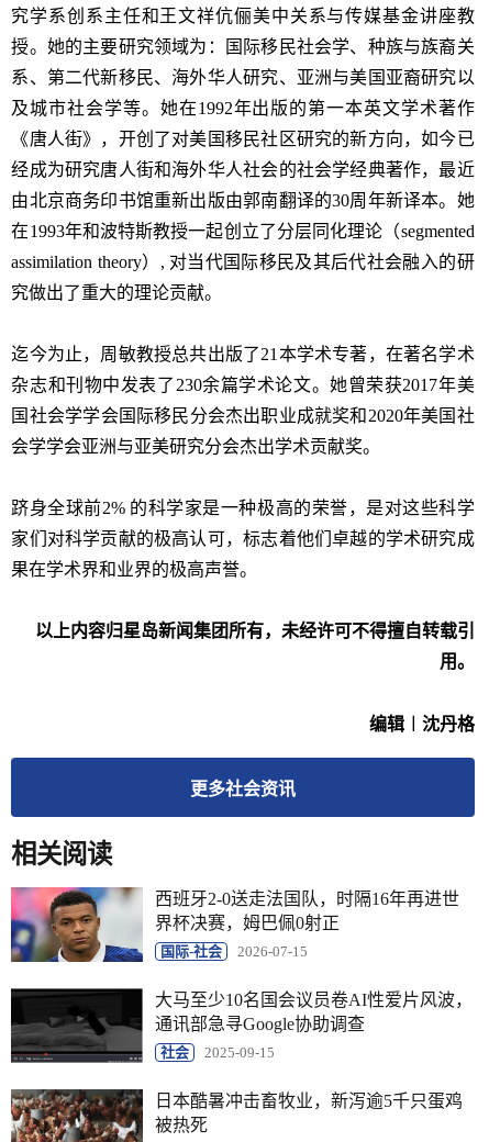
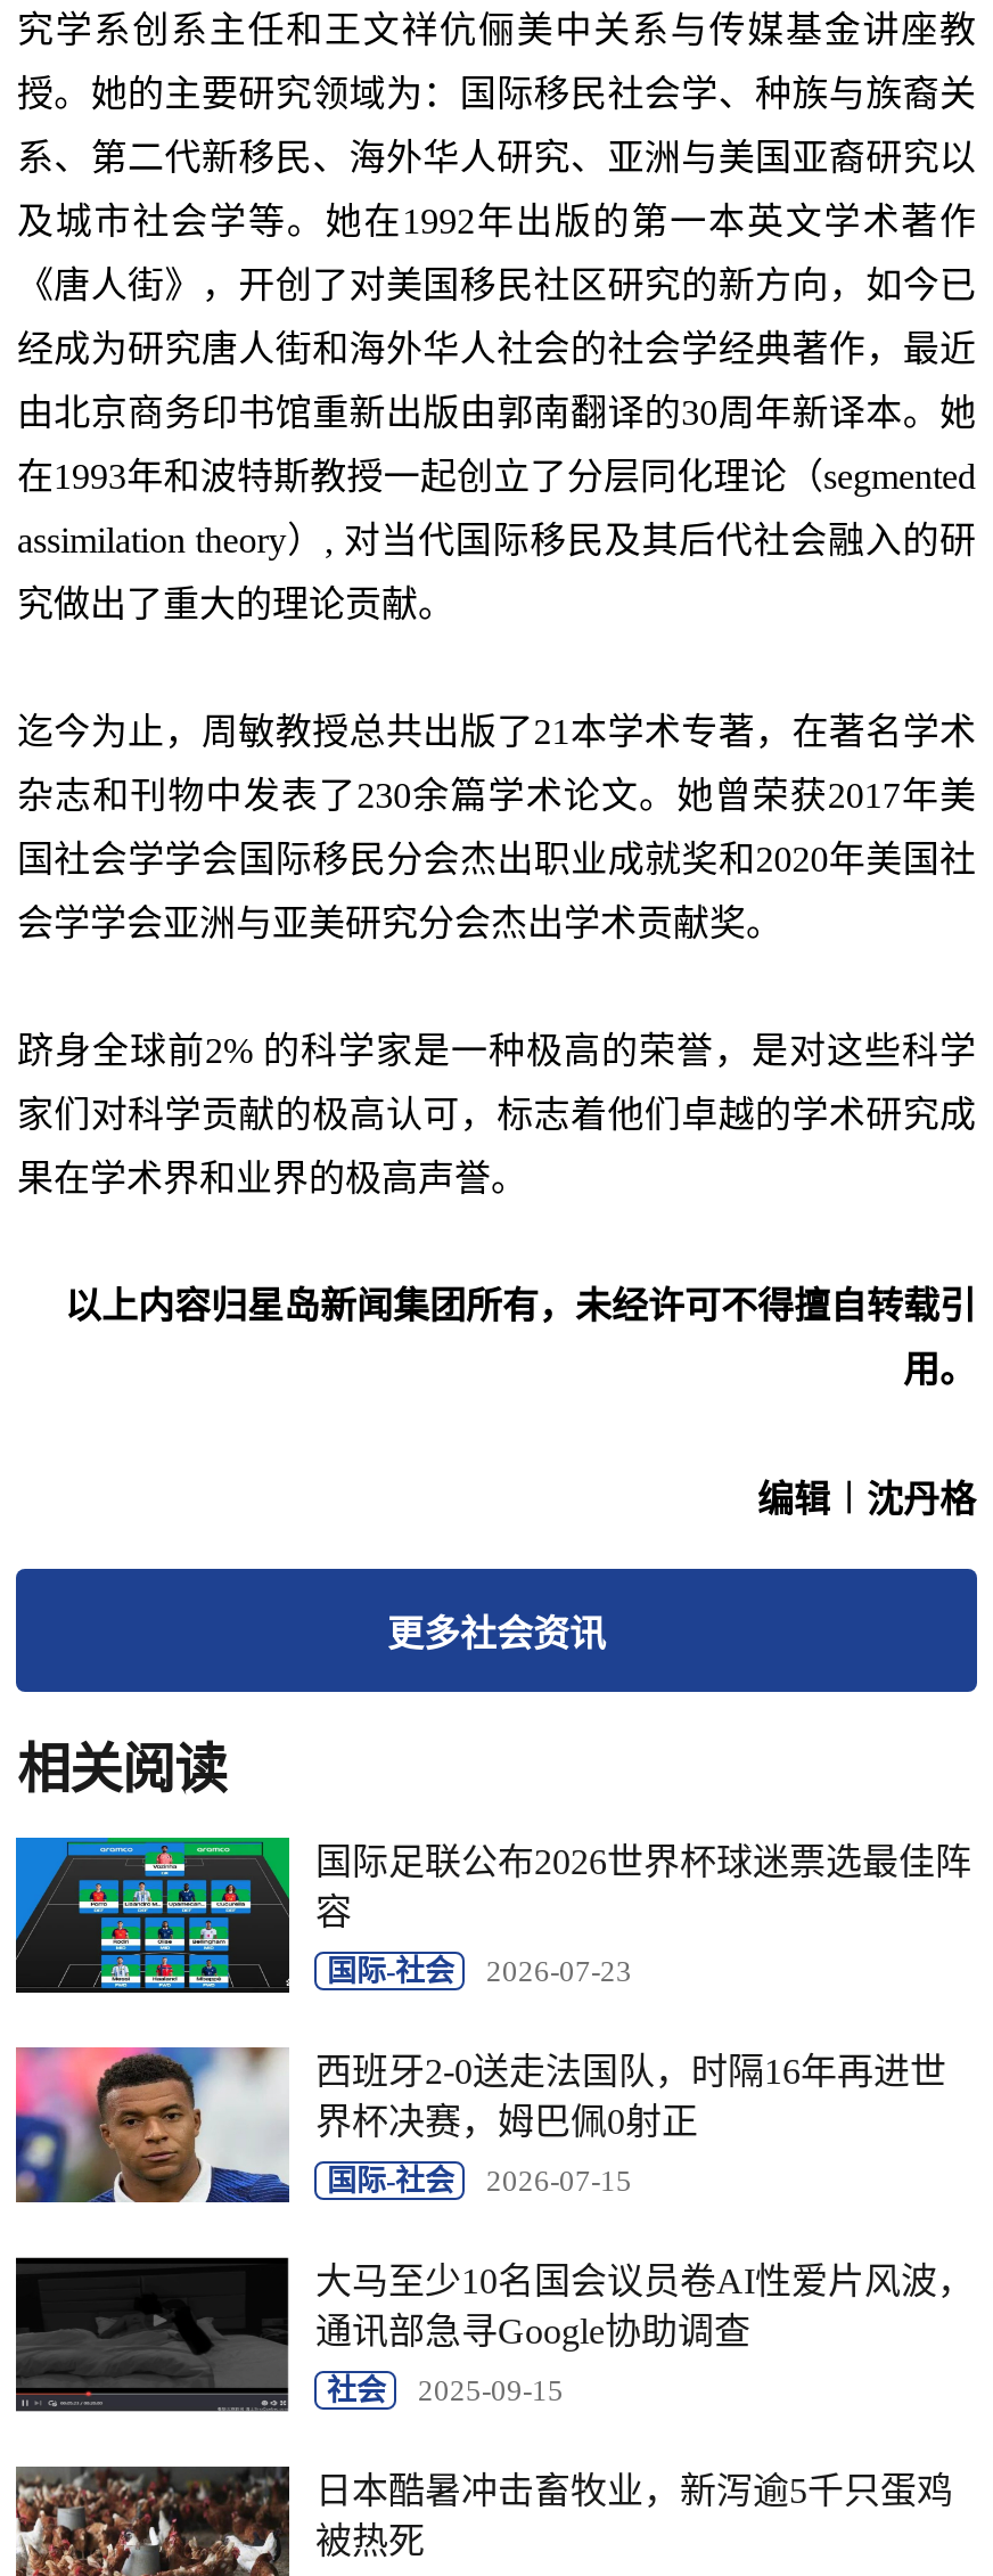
+ [image]
+ 国际足联公布2026世界杯球迷票选最佳阵
+ 容
+ 国际-社会
+ 2026-07-23
